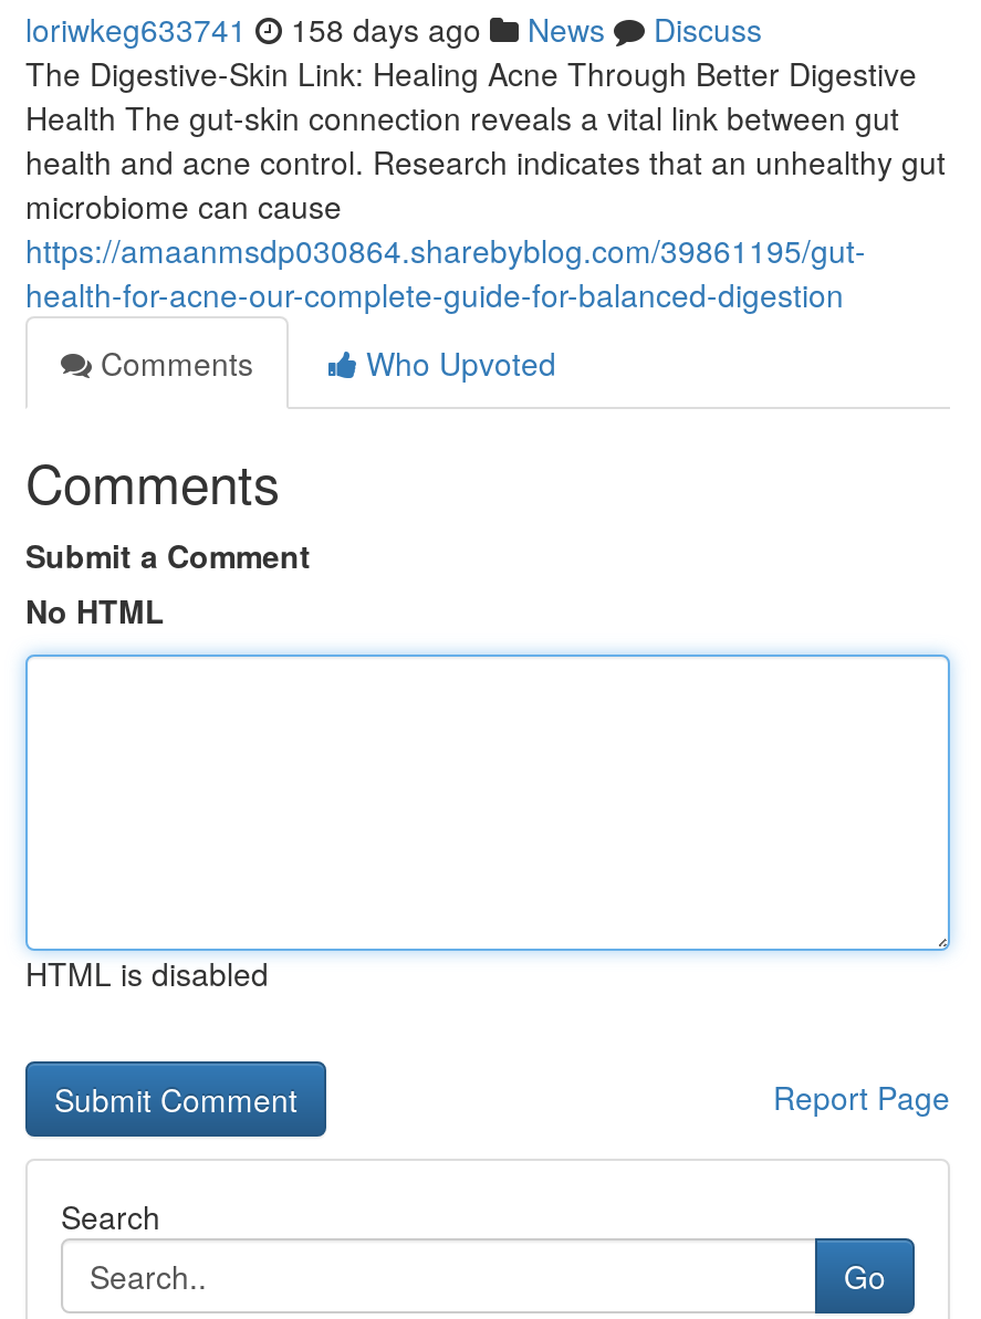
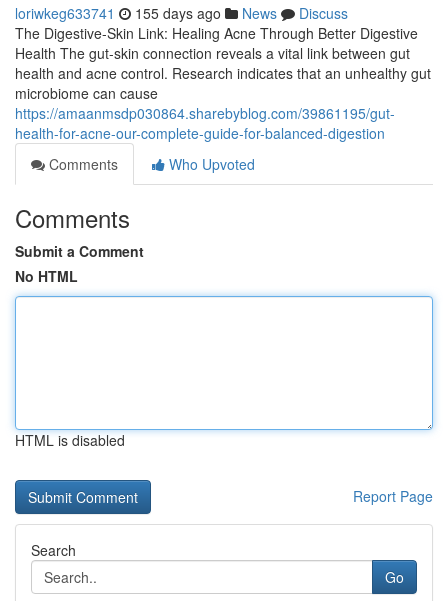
- loriwkeg633741 158 days ago News Discuss
+ loriwkeg633741 155 days ago News Discuss
